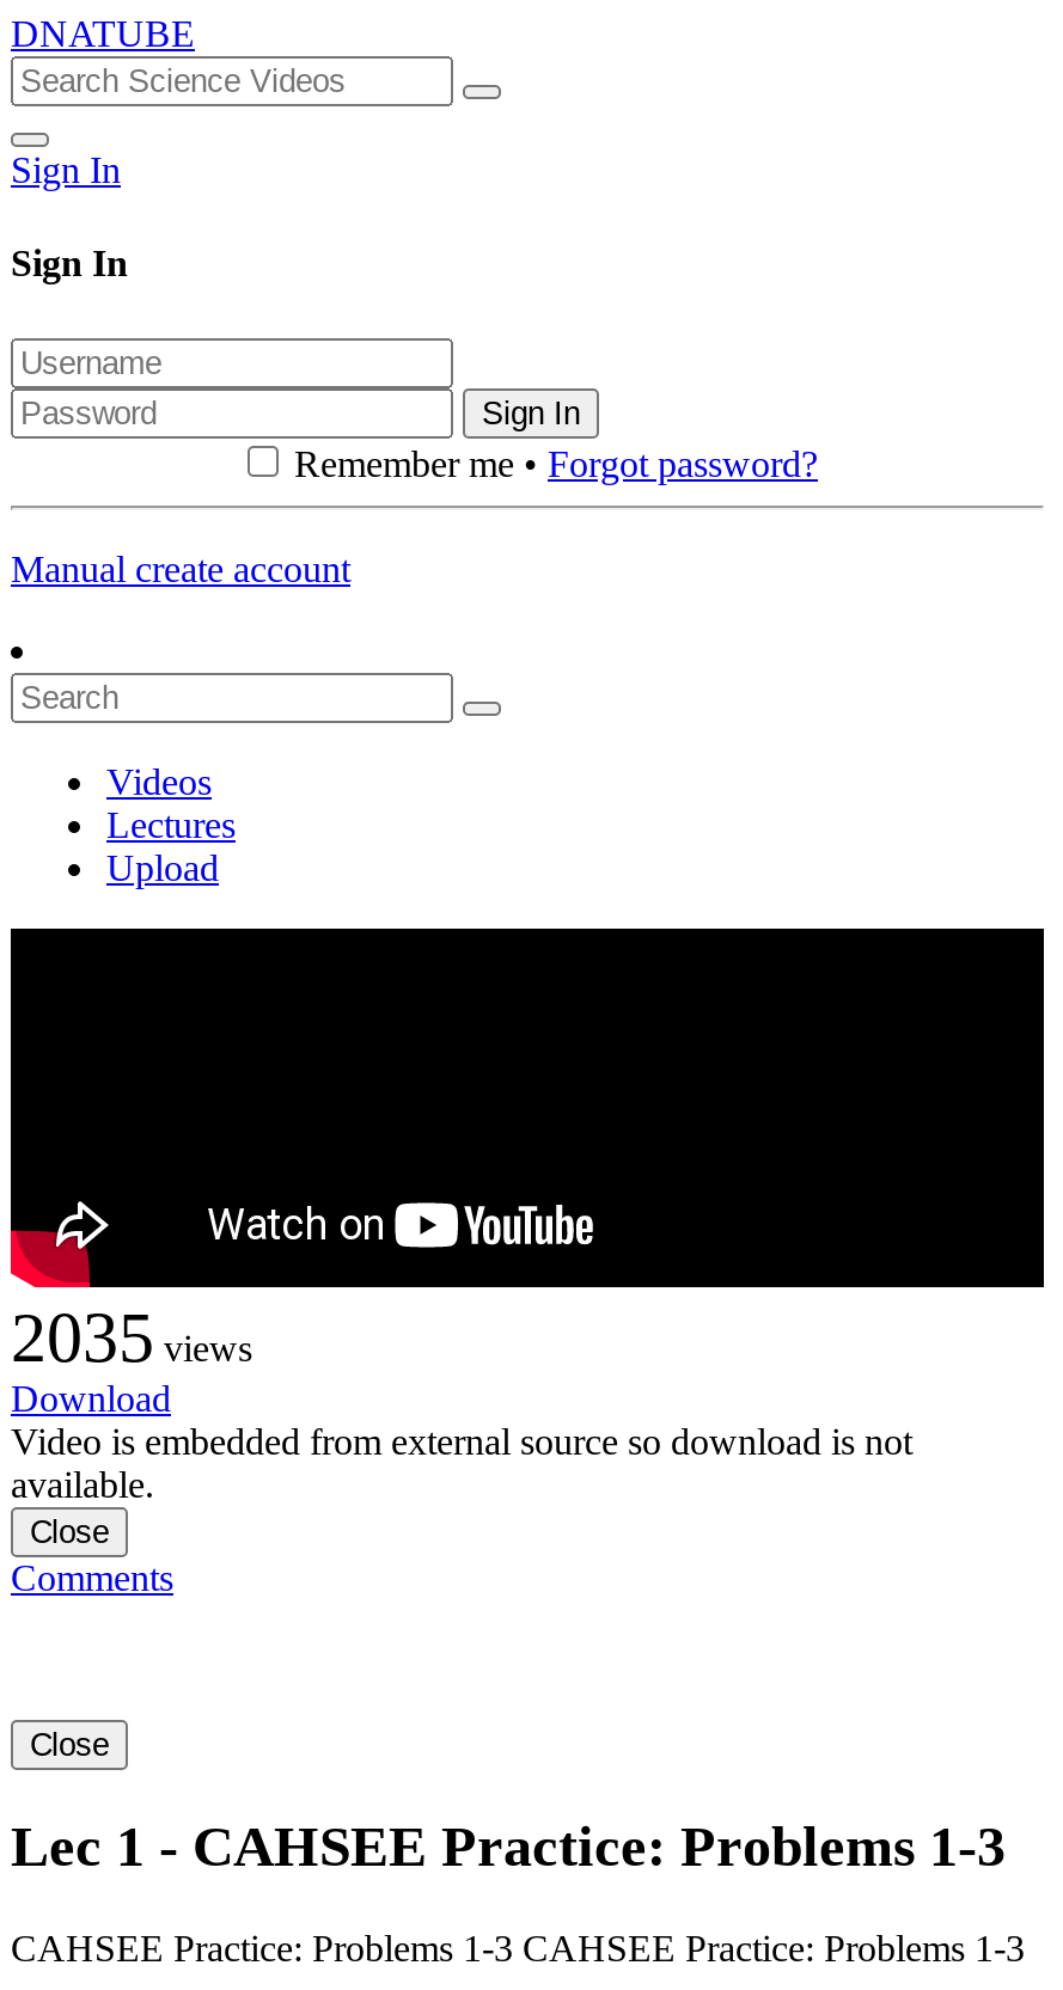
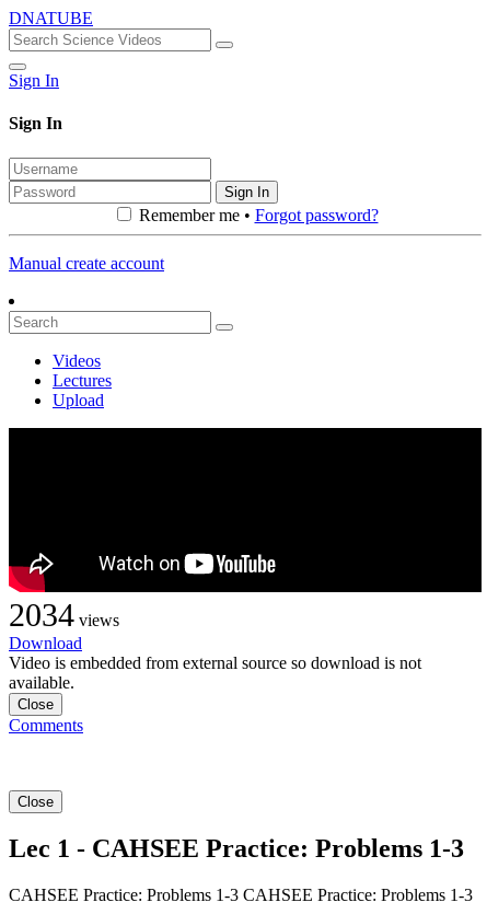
- 2035views
+ 2034views
